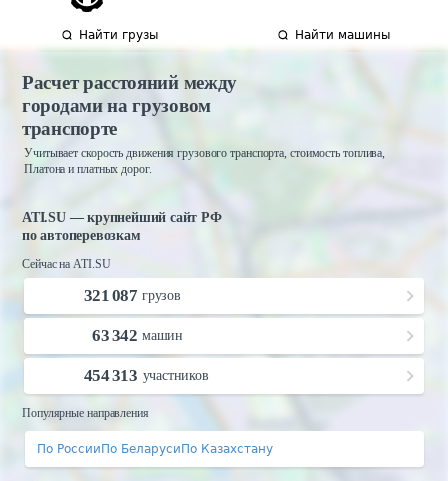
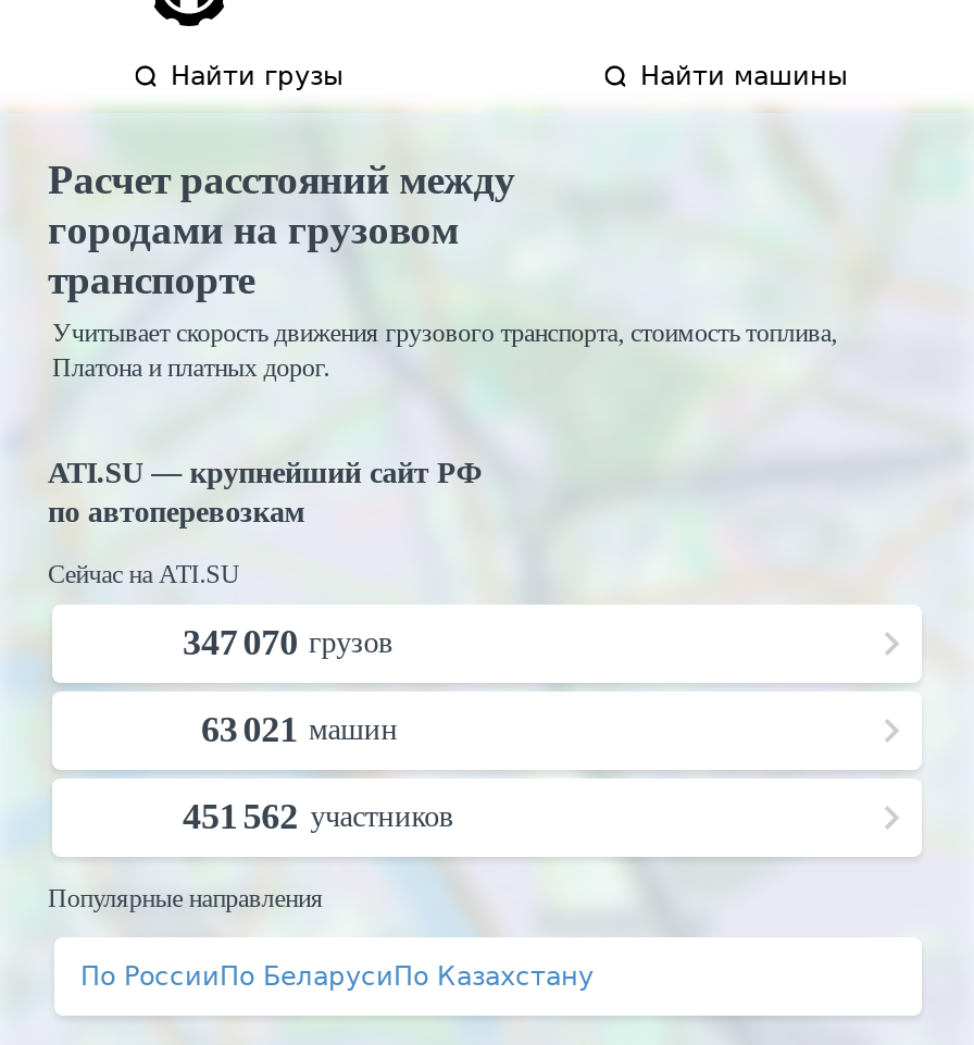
- 321 087 грузов
+ 347 070 грузов

- 63 342 машин
+ 63 021 машин

- 454 313 участников
+ 451 562 участников
